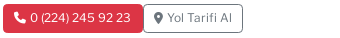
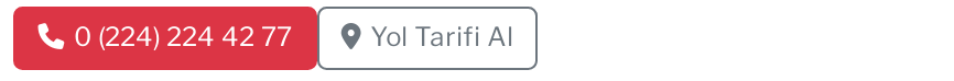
- 0 (224) 245 92 23
+ 0 (224) 224 42 77
